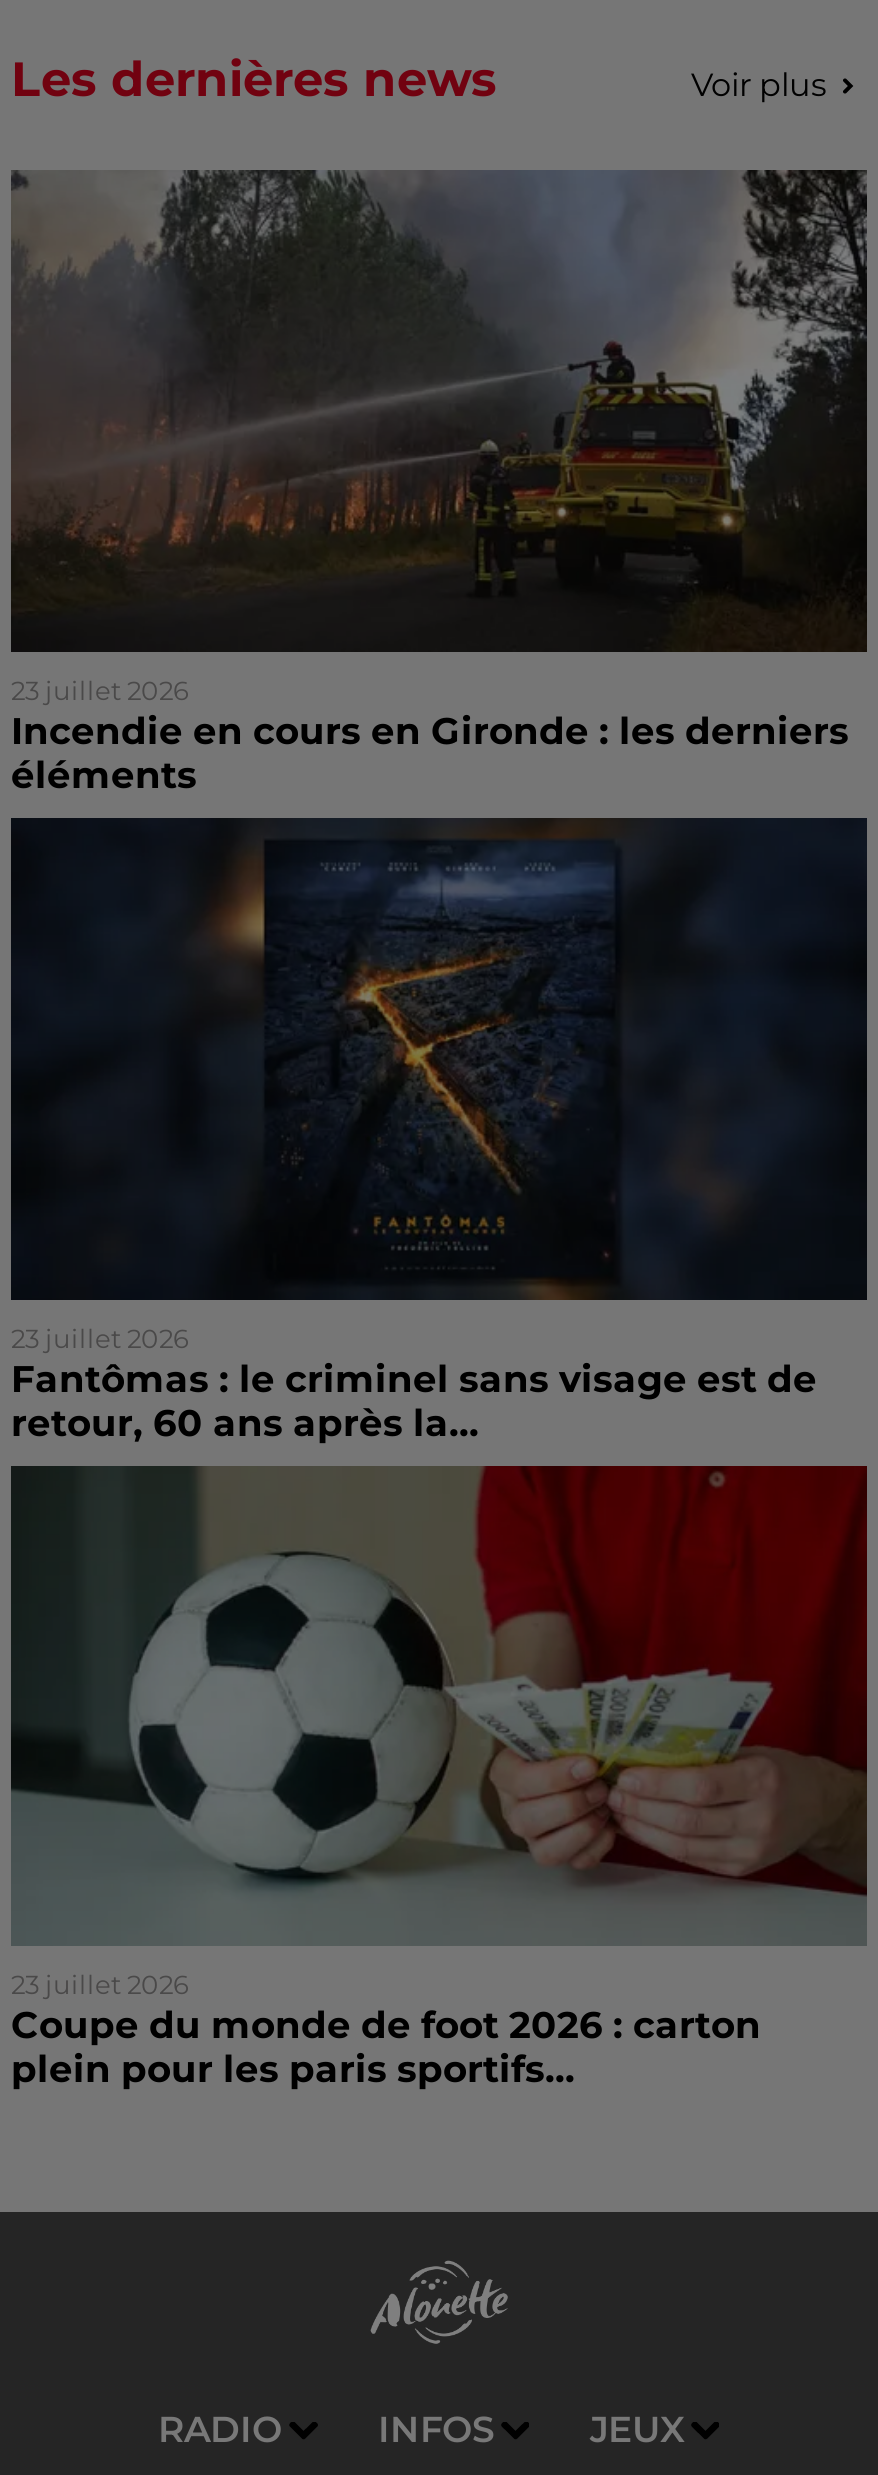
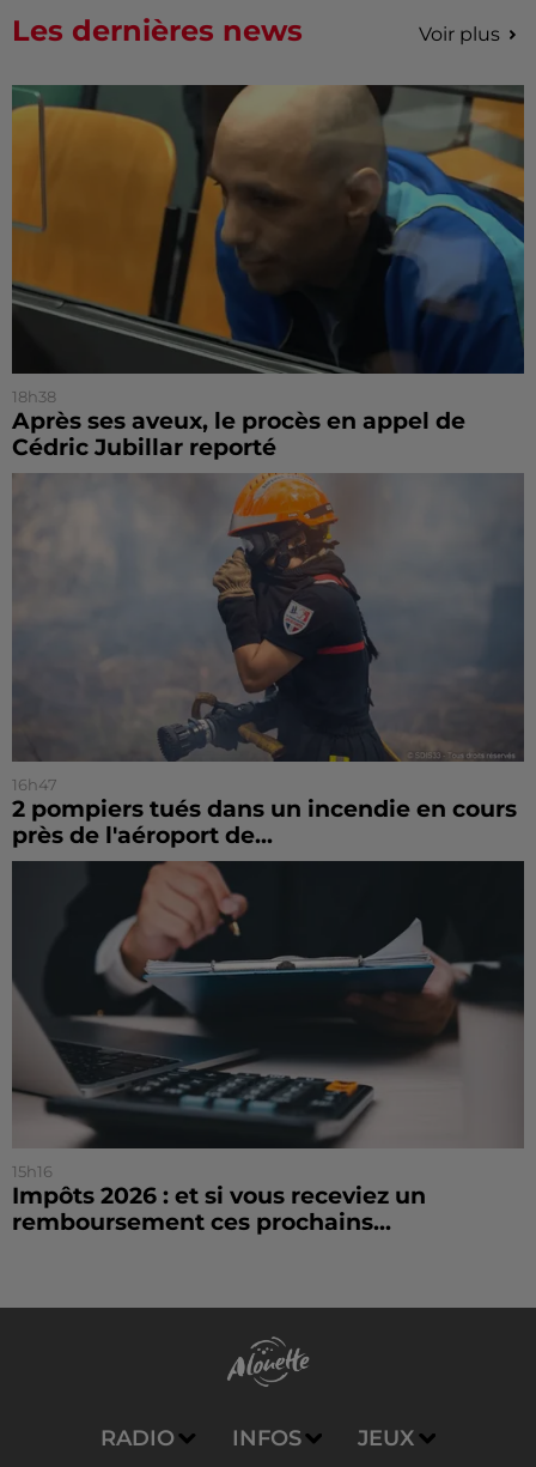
- [image]
- 23 juillet 2026
- Incendie en cours en Gironde : les derniers
- éléments
+ [image]
+ 18h38
+ Après ses aveux, le procès en appel de
+ Cédric Jubillar reporté

- [image]
- 23 juillet 2026
- Fantômas : le criminel sans visage est de
- retour, 60 ans après la...
+ [image]
+ 16h47
+ 2 pompiers tués dans un incendie en cours
+ près de l'aéroport de...

- [image]
- 23 juillet 2026
- Coupe du monde de foot 2026 : carton
- plein pour les paris sportifs...
+ [image]
+ 15h16
+ Impôts 2026 : et si vous receviez un
+ remboursement ces prochains...
